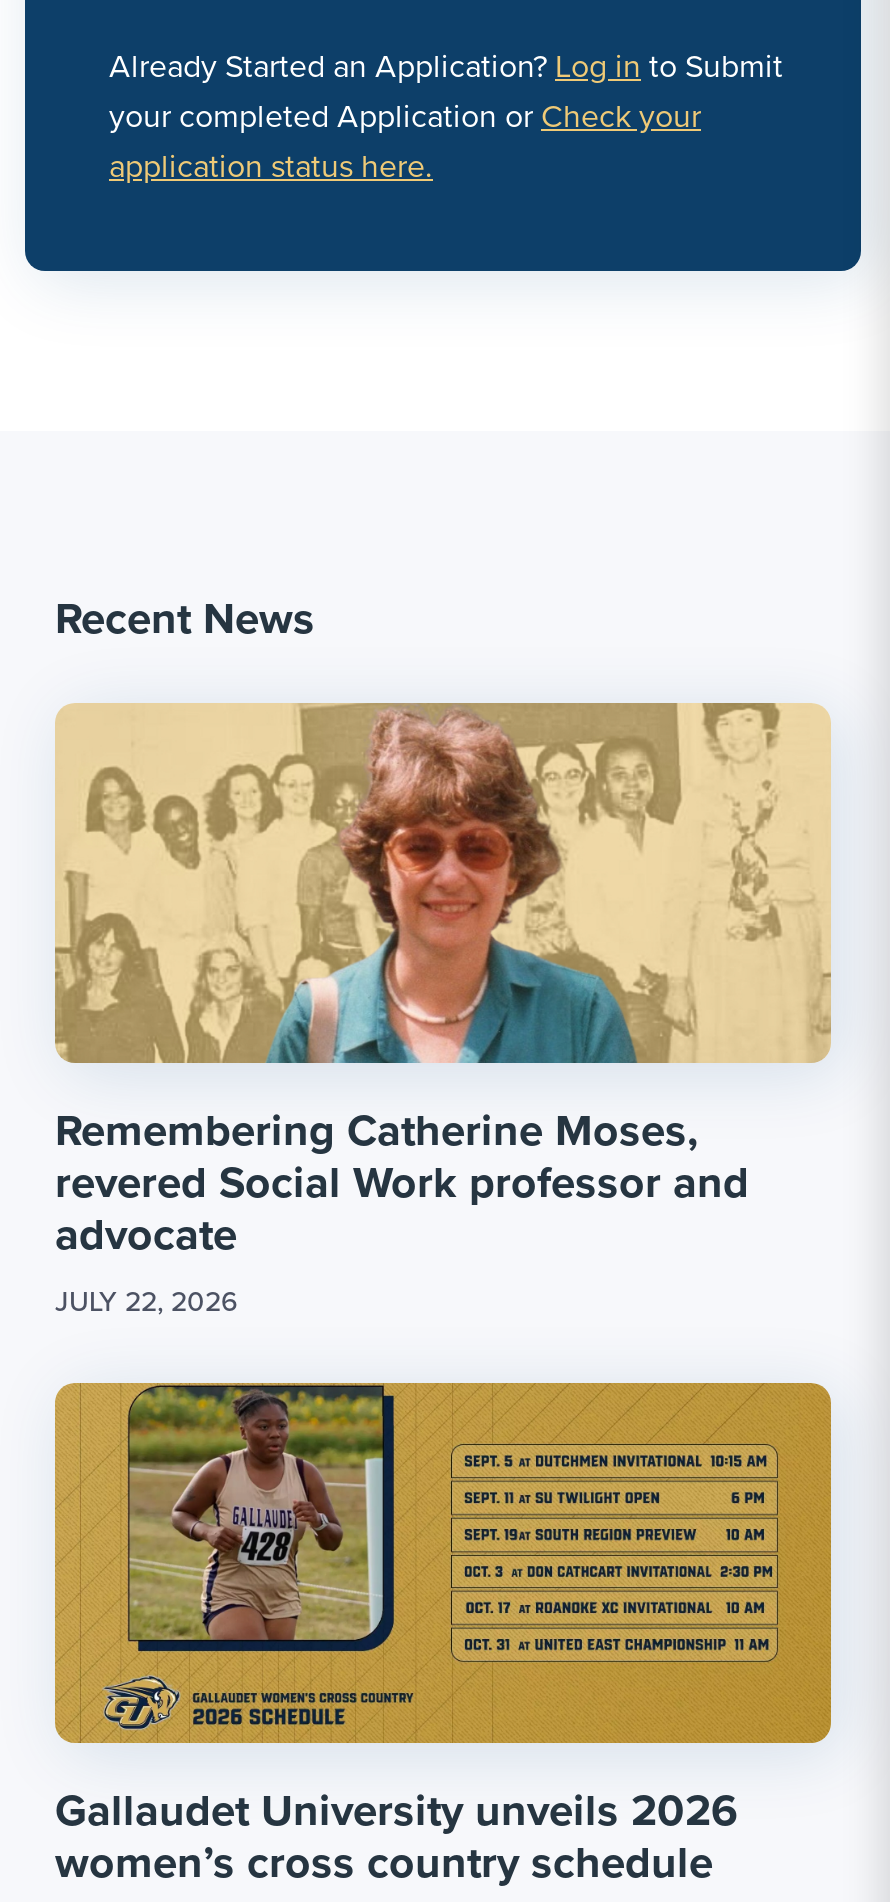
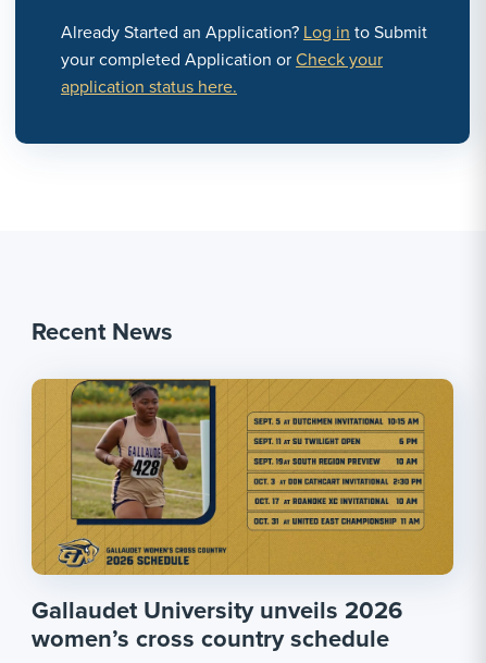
- [image]
- Remembering Catherine Moses,
- revered Social Work professor and
- advocate
- JULY 22, 2026
